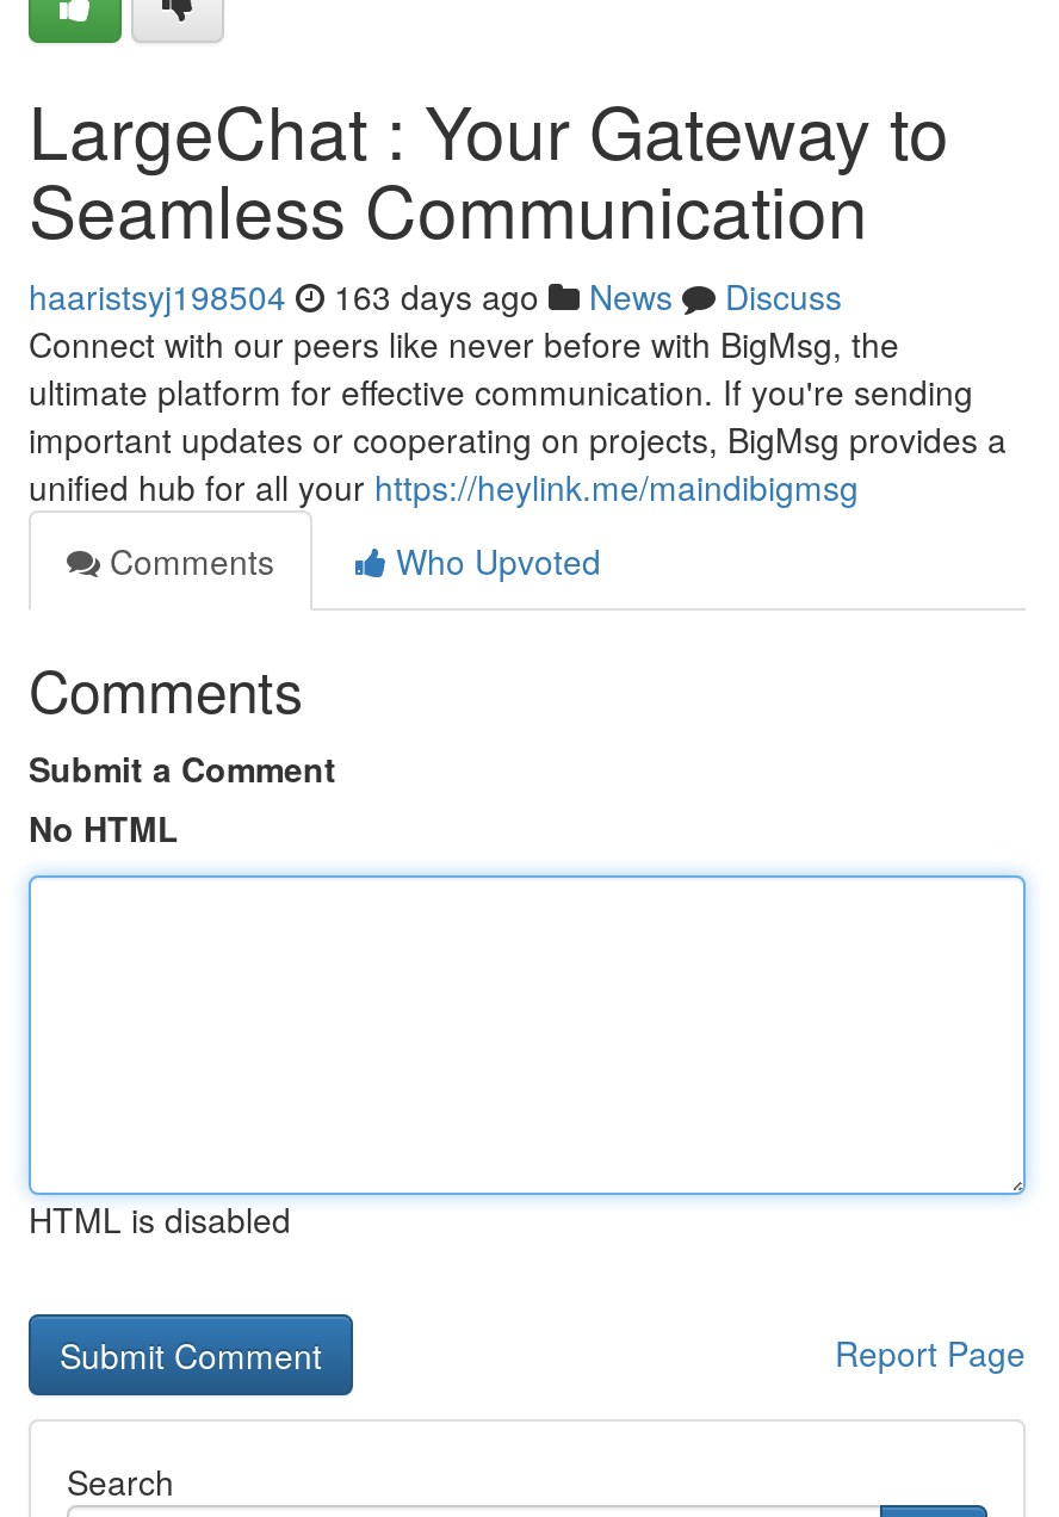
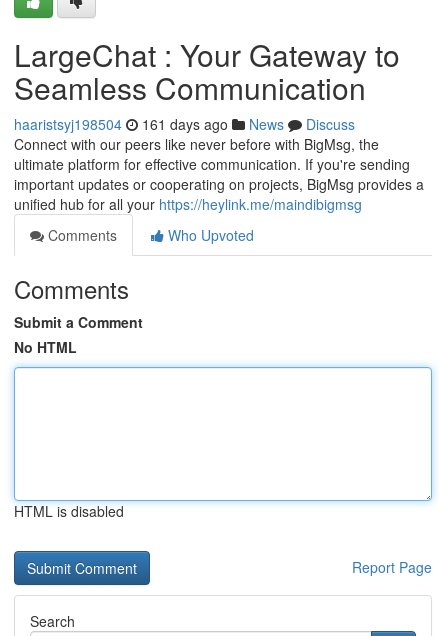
- haaristsyj198504 163 days ago News Discuss
+ haaristsyj198504 161 days ago News Discuss
